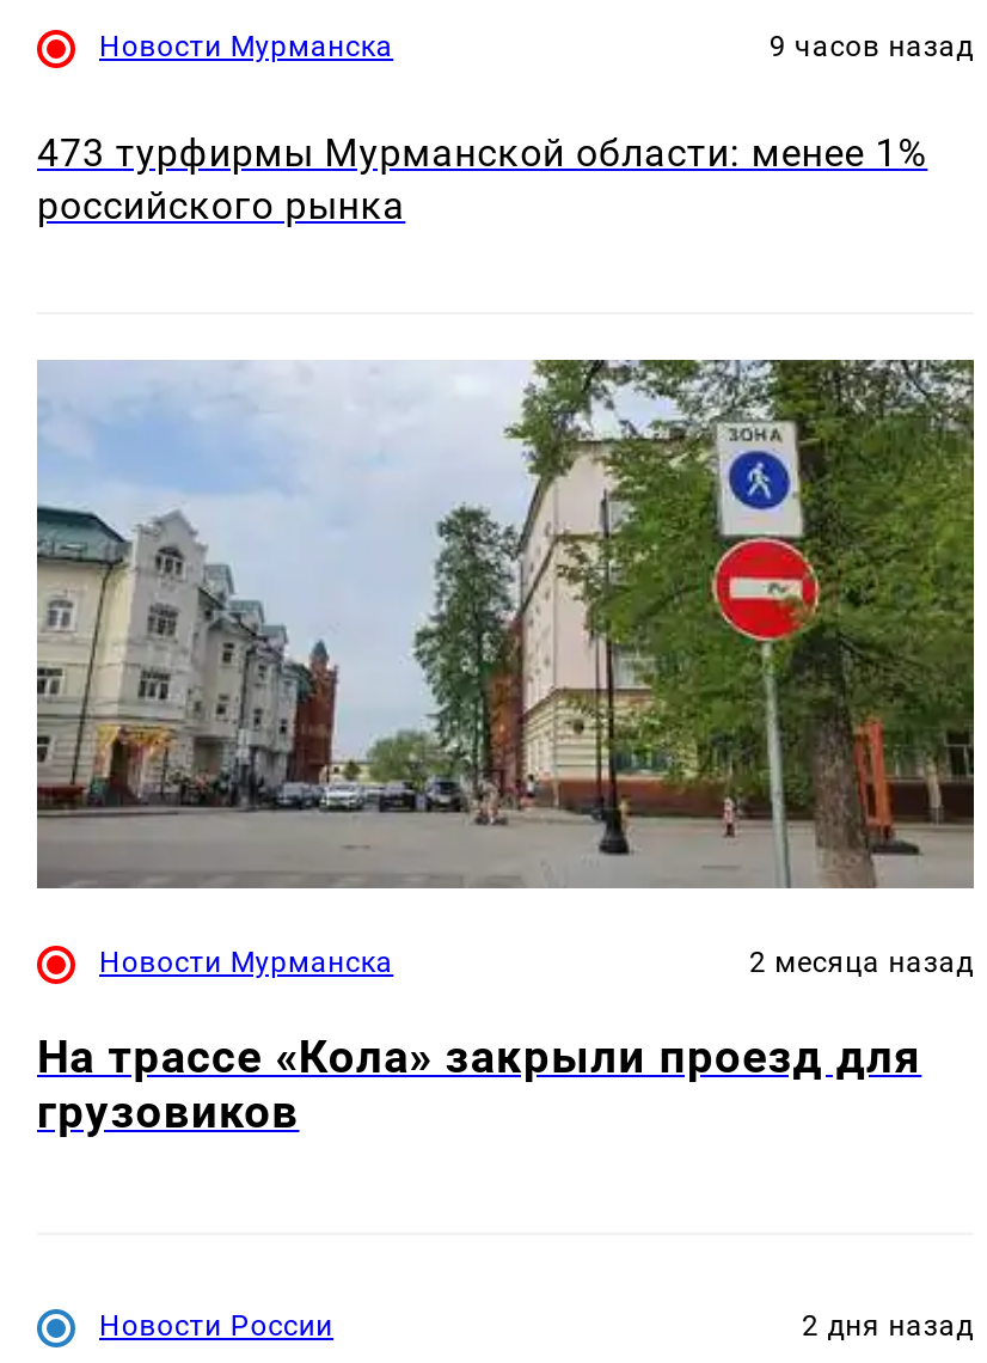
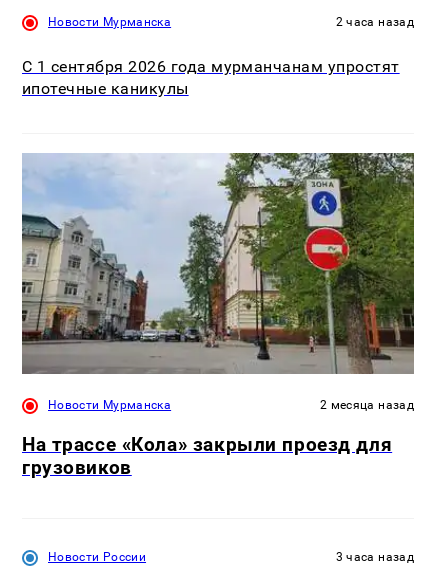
- 9 часов назад
+ 2 часа назад

- 473 турфирмы Мурманской области: менее 1%
- российского рынка
+ С 1 сентября 2026 года мурманчанам упростят
+ ипотечные каникулы

- 2 дня назад
+ 3 часа назад
